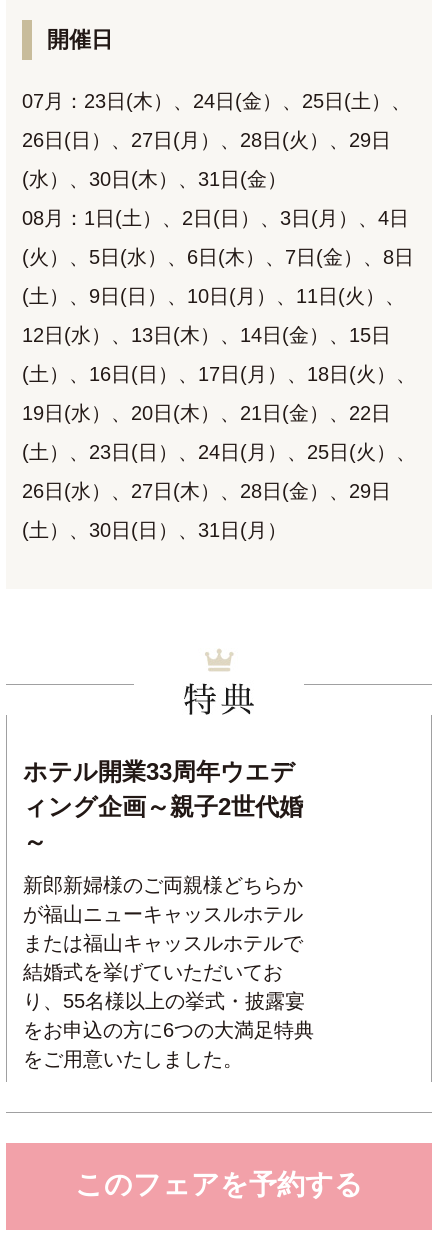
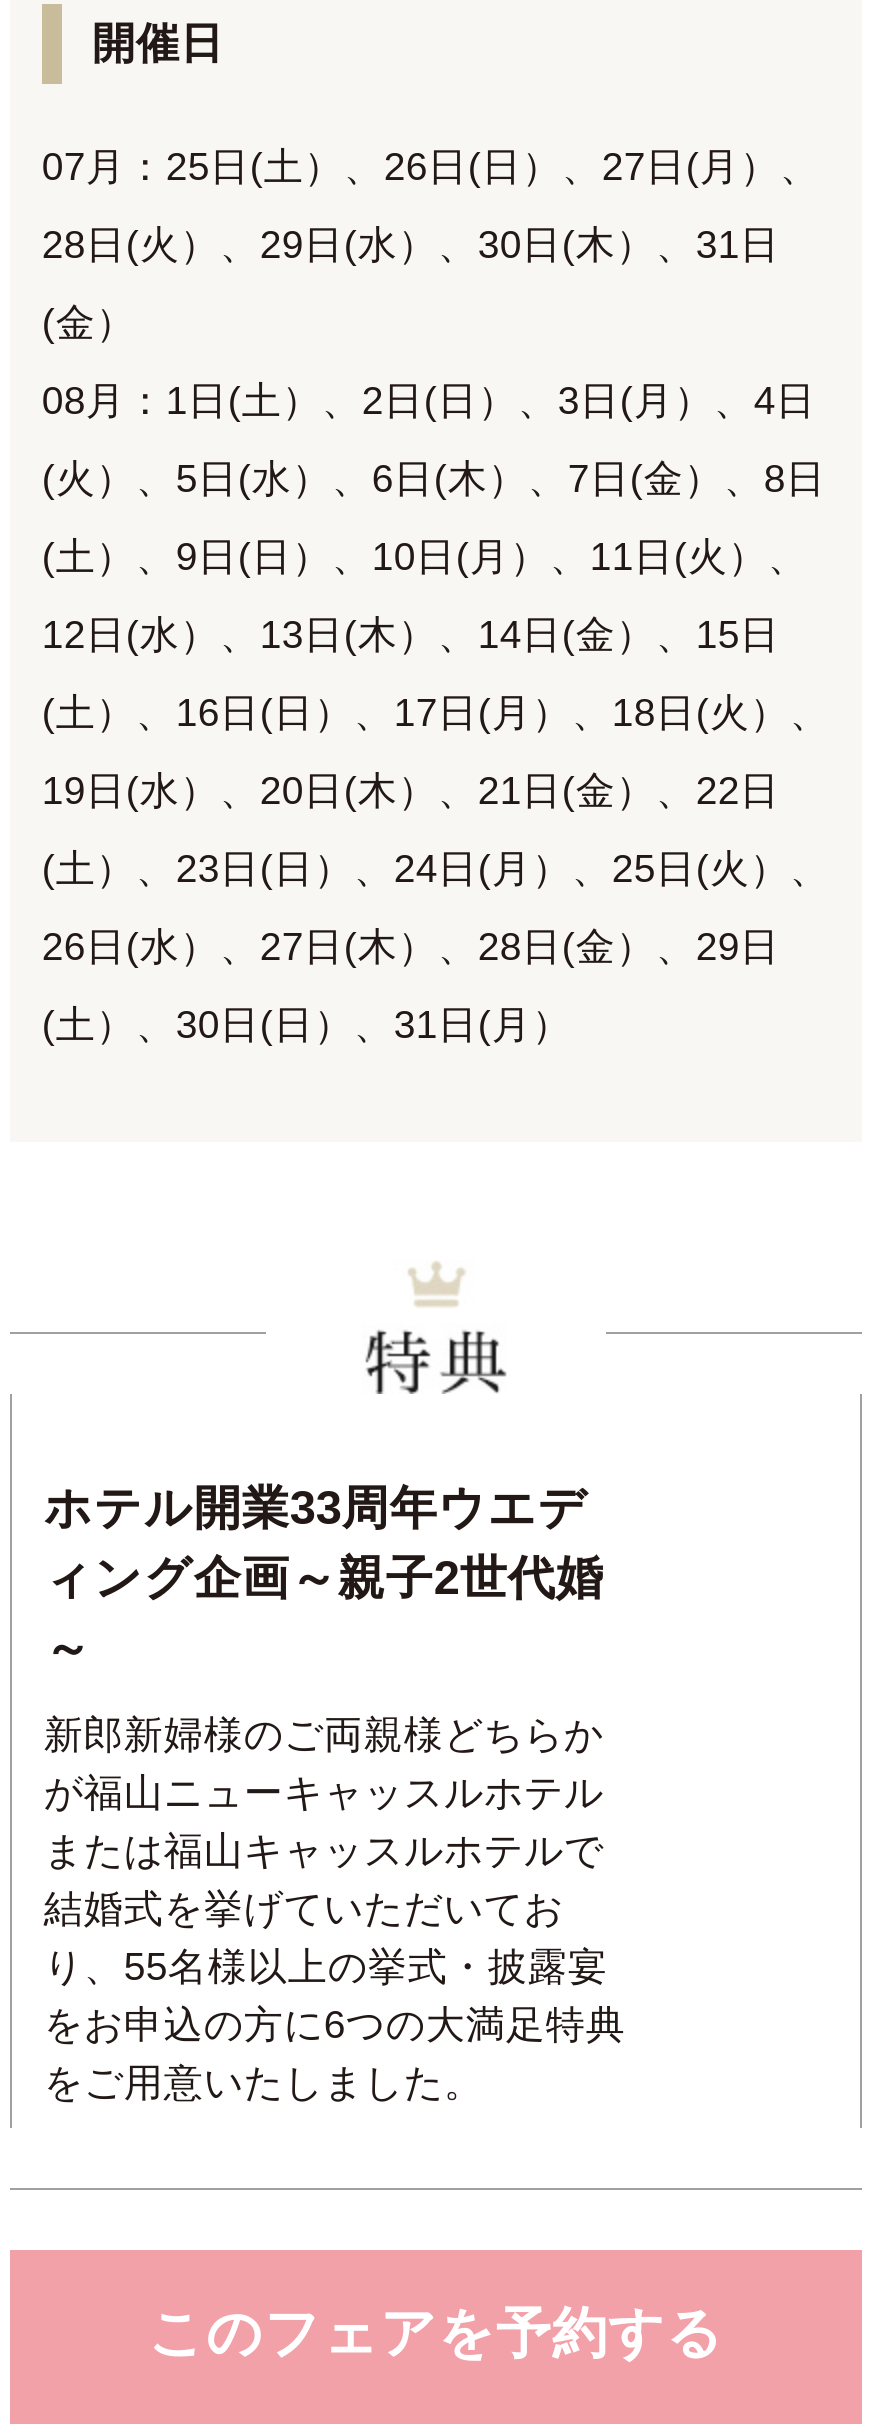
- 07月：23日(木）、24日(金）、25日(土）、
+ 07月：25日(土）、26日(日）、27日(月）、

- 26日(日）、27日(月）、28日(火）、29日
+ 28日(火）、29日(水）、30日(木）、31日

- (水）、30日(木）、31日(金）
+ (金）
